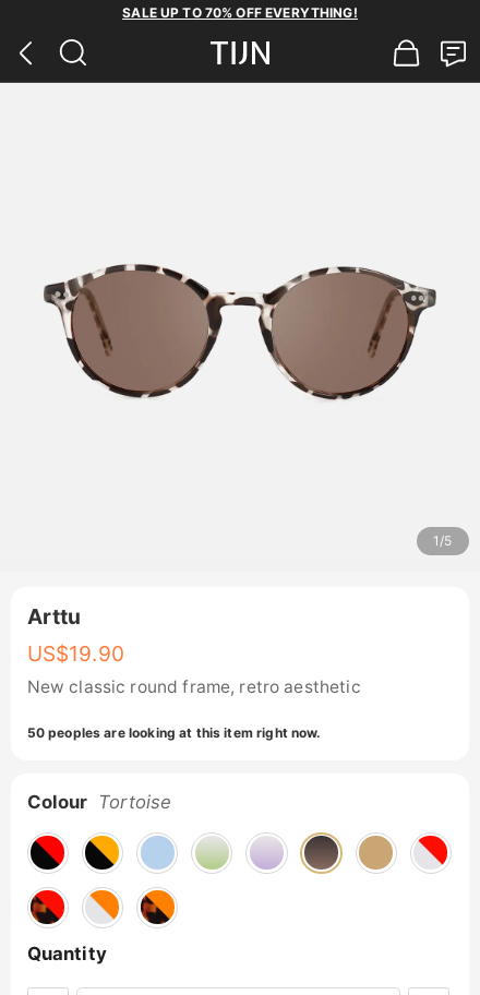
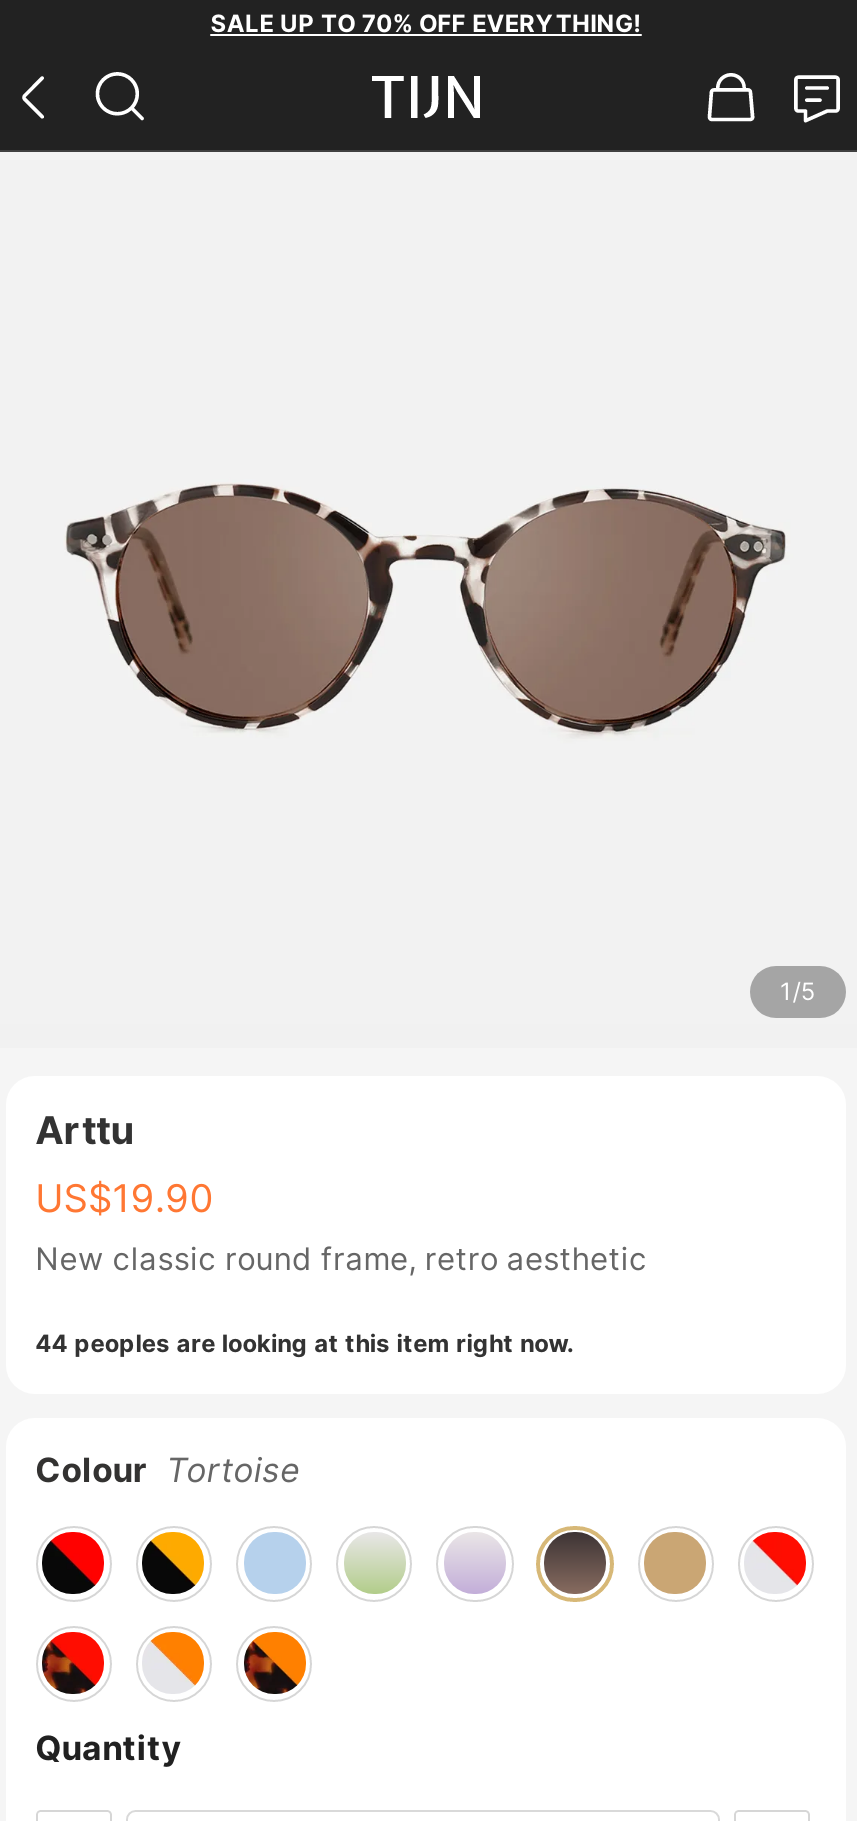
- 50 peoples are looking at this item right now.
+ 44 peoples are looking at this item right now.
